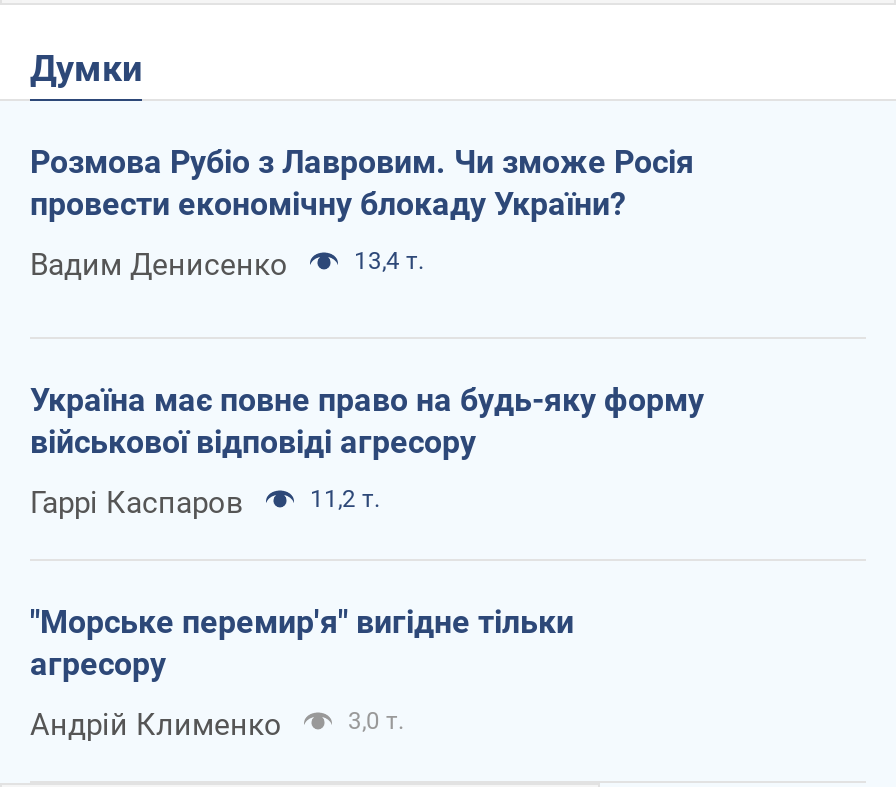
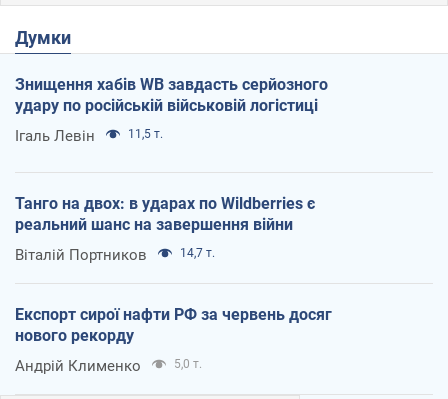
- Розмова Рубіо з Лавровим. Чи зможе Росія
- провести економічну блокаду України?
+ Знищення хабів WB завдасть серйозного
+ удару по російській військовій логістиці

- Вадим Денисенко
- 13,4 т.
+ Ігаль Левін
+ 11,5 т.

- Україна має повне право на будь-яку форму
- військової відповіді агресору
+ Танго на двох: в ударах по Wildberries є
+ реальний шанс на завершення війни

- Гаррі Каспаров
- 11,2 т.
+ Віталій Портников
+ 14,7 т.

- "Морське перемир'я" вигідне тільки
- агресору
+ Експорт сирої нафти РФ за червень досяг
+ нового рекорду

- 3,0 т.
+ 5,0 т.
